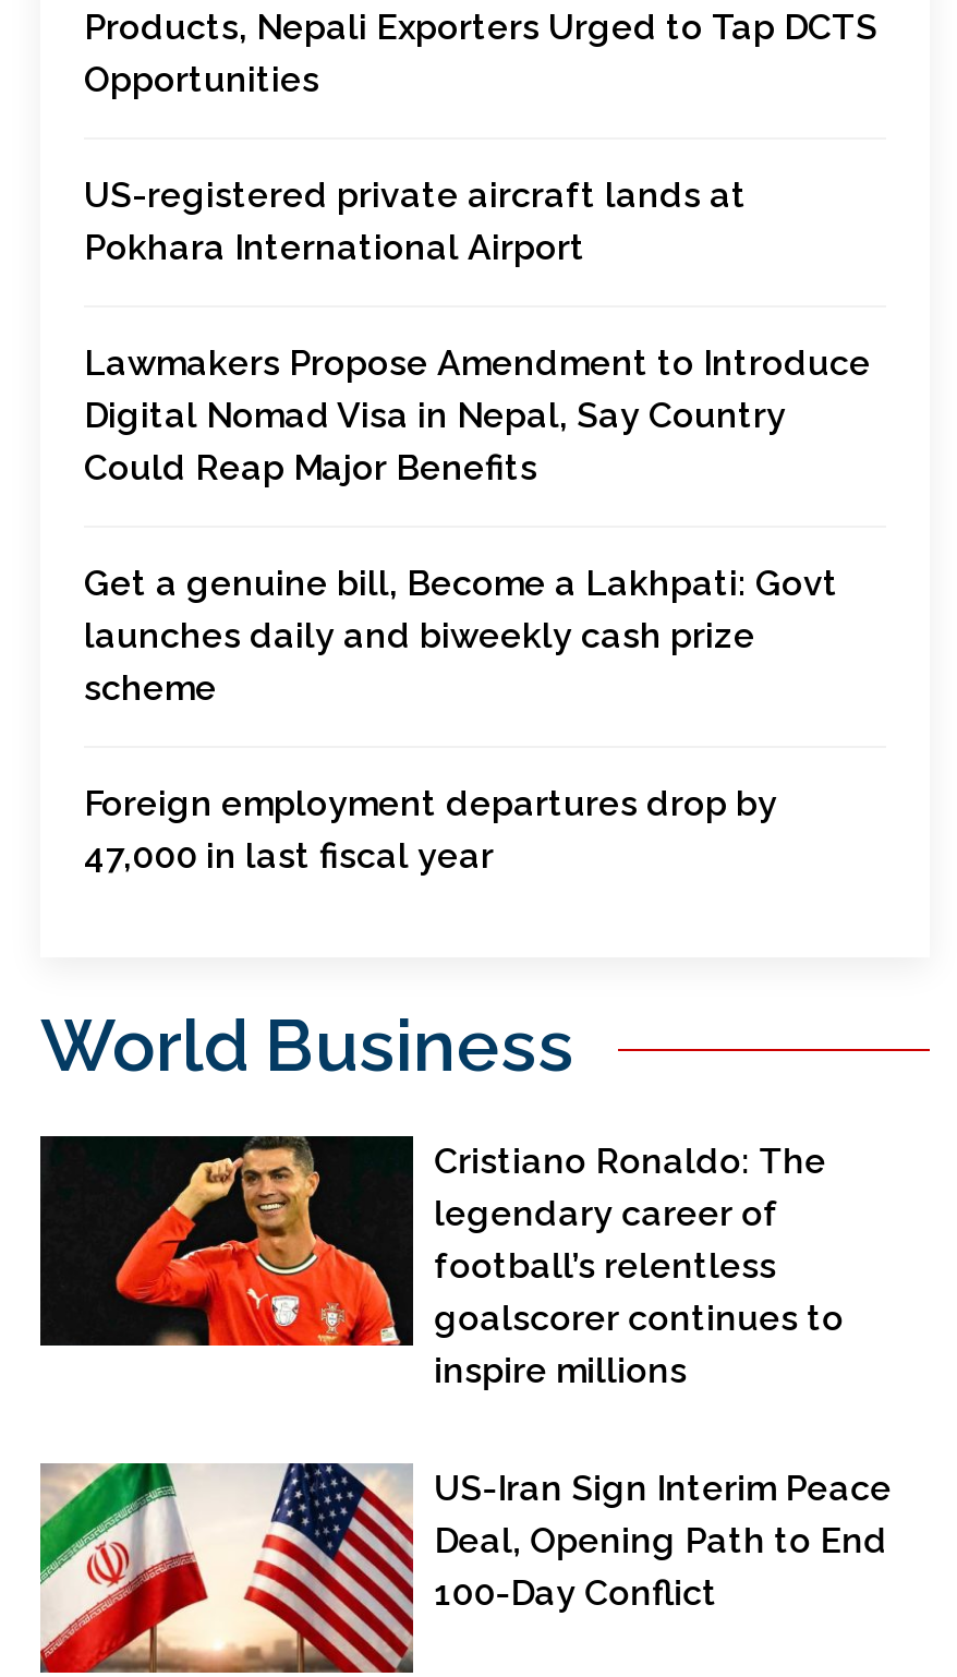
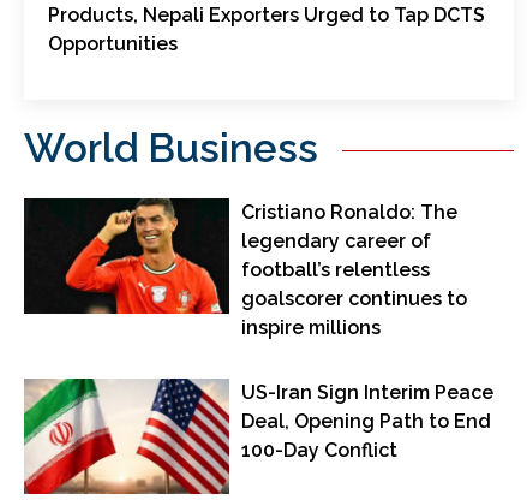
- US-registered private aircraft lands at
- Pokhara International Airport
- Lawmakers Propose Amendment to Introduce
- Digital Nomad Visa in Nepal, Say Country
- Could Reap Major Benefits
- Get a genuine bill, Become a Lakhpati: Govt
- launches daily and biweekly cash prize
- scheme
- Foreign employment departures drop by
- 47,000 in last fiscal year
